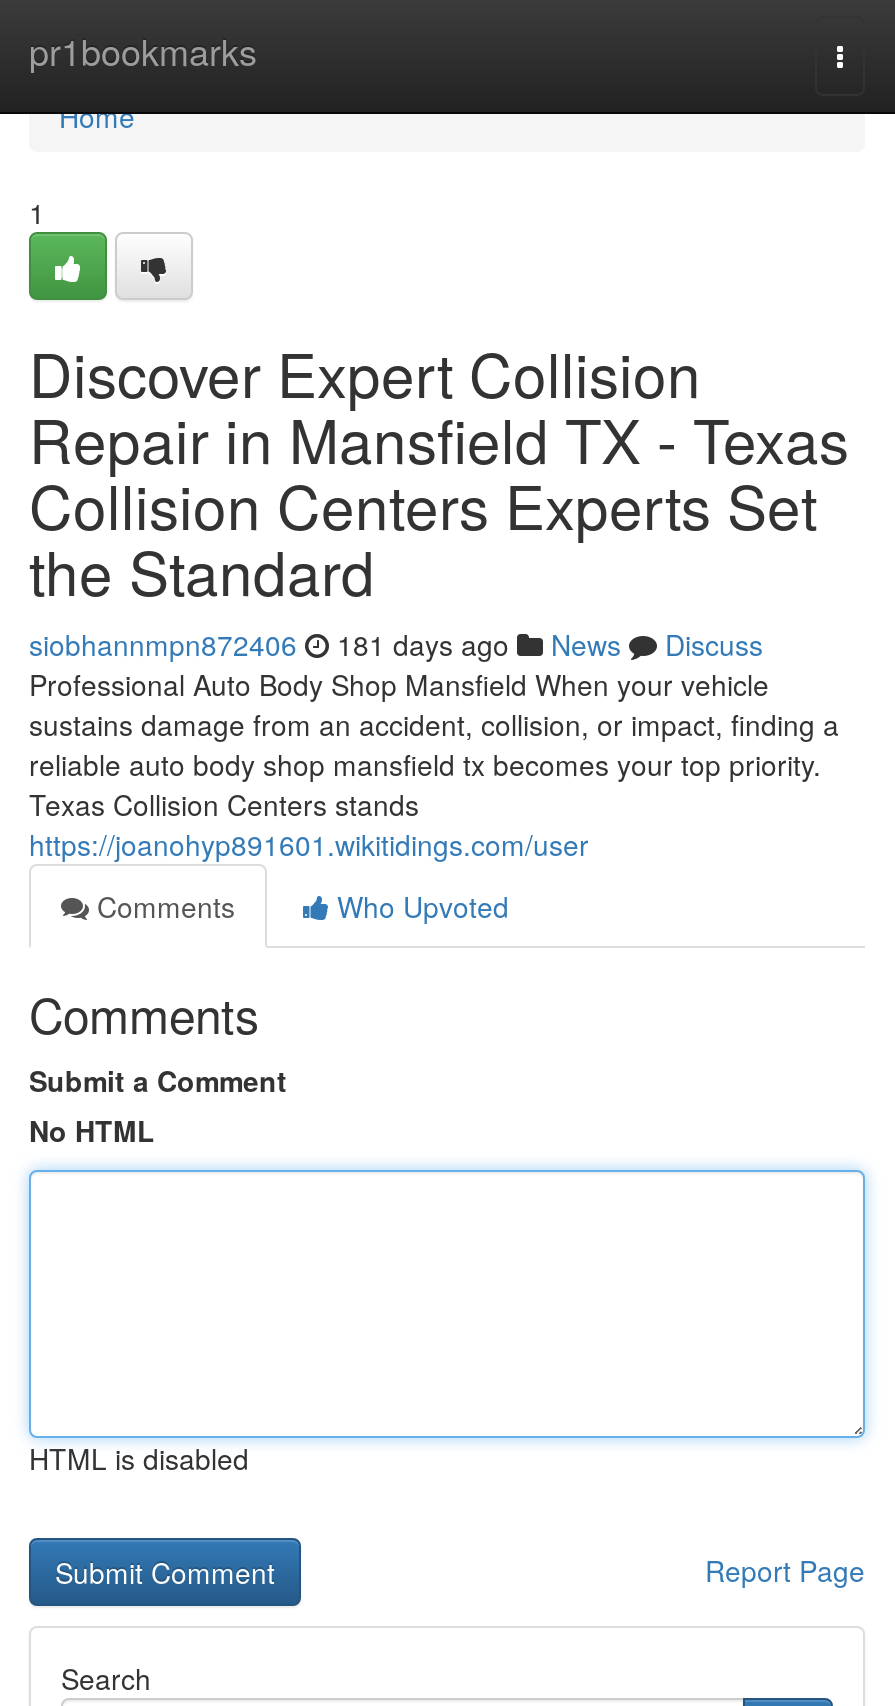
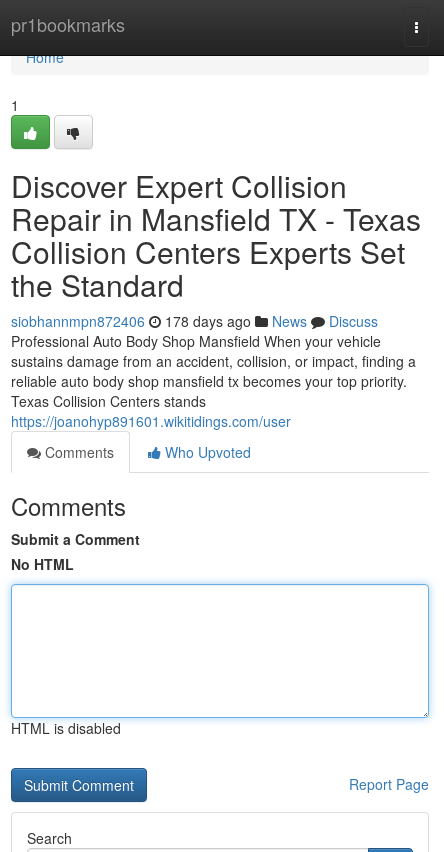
- siobhannmpn872406 181 days ago News Discuss
+ siobhannmpn872406 178 days ago News Discuss
